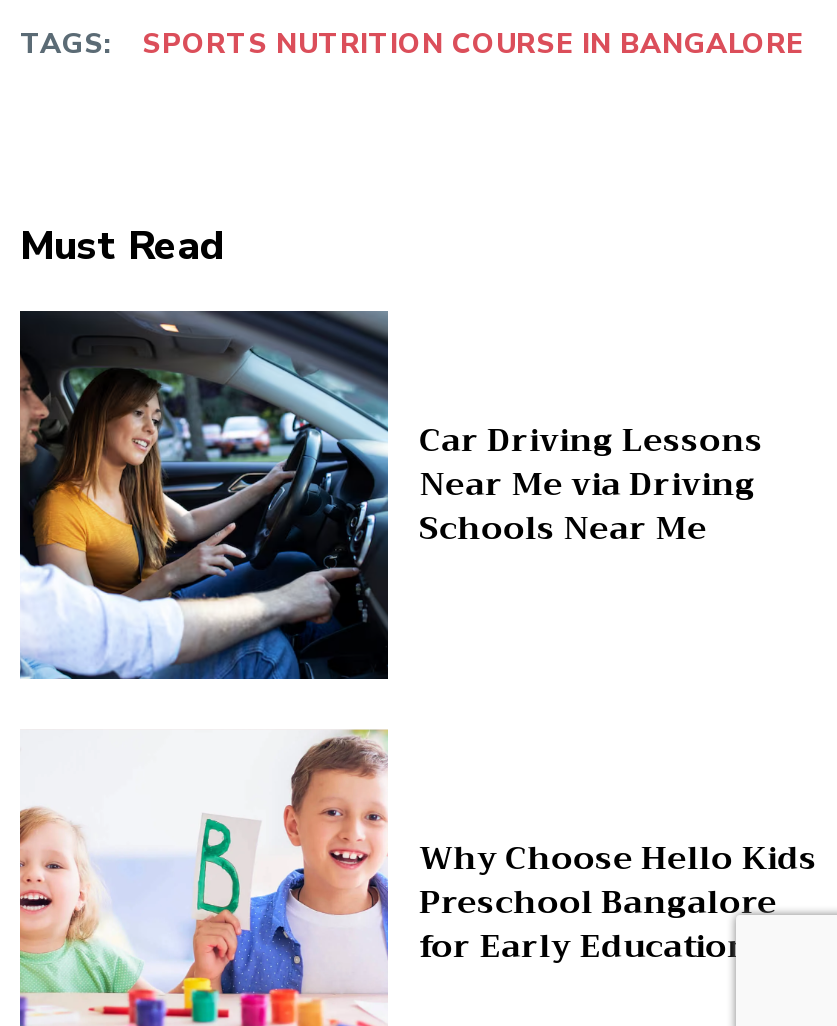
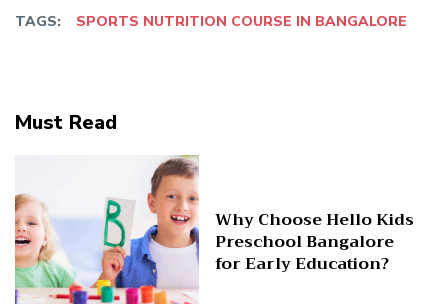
- [image]
- Car Driving Lessons
- Near Me via Driving
- Schools Near Me
